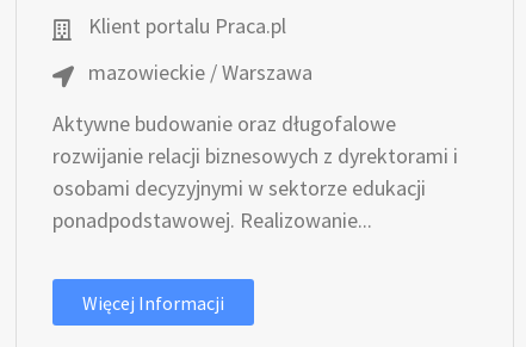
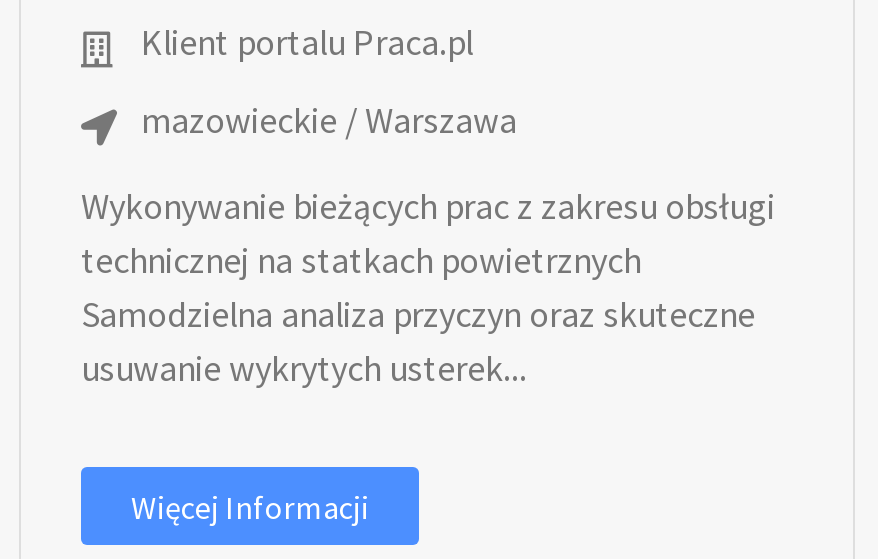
- Aktywne budowanie oraz długofalowe
- rozwijanie relacji biznesowych z dyrektorami i
- osobami decyzyjnymi w sektorze edukacji
- ponadpodstawowej. Realizowanie...
+ Wykonywanie bieżących prac z zakresu obsługi
+ technicznej na statkach powietrznych
+ Samodzielna analiza przyczyn oraz skuteczne
+ usuwanie wykrytych usterek...
